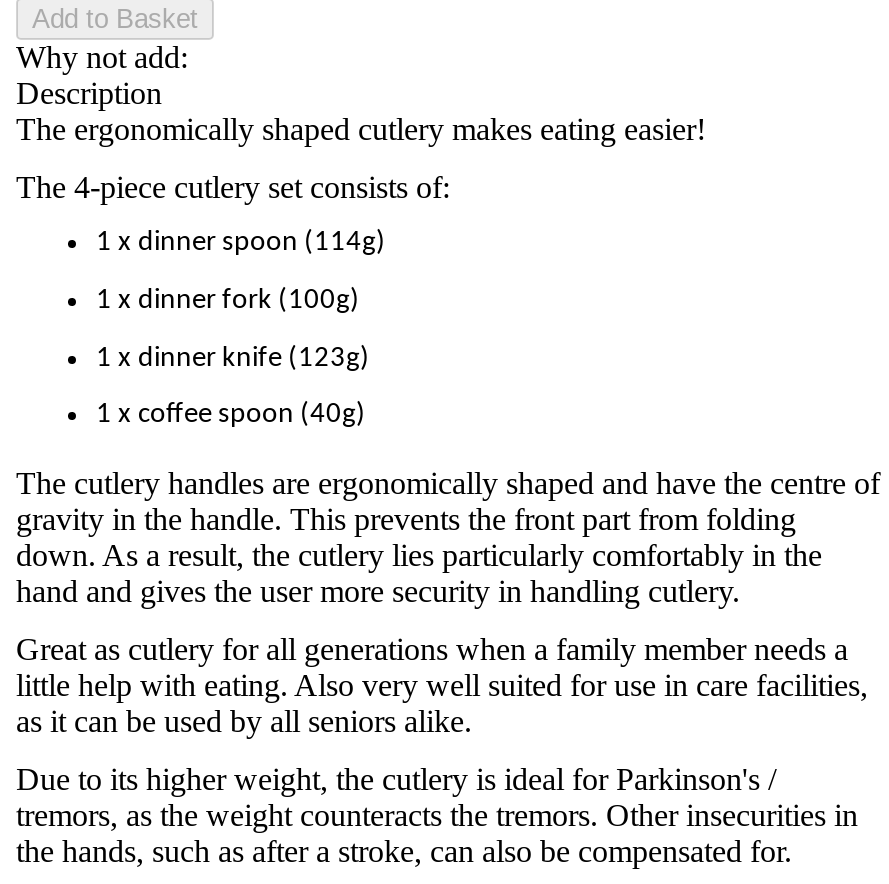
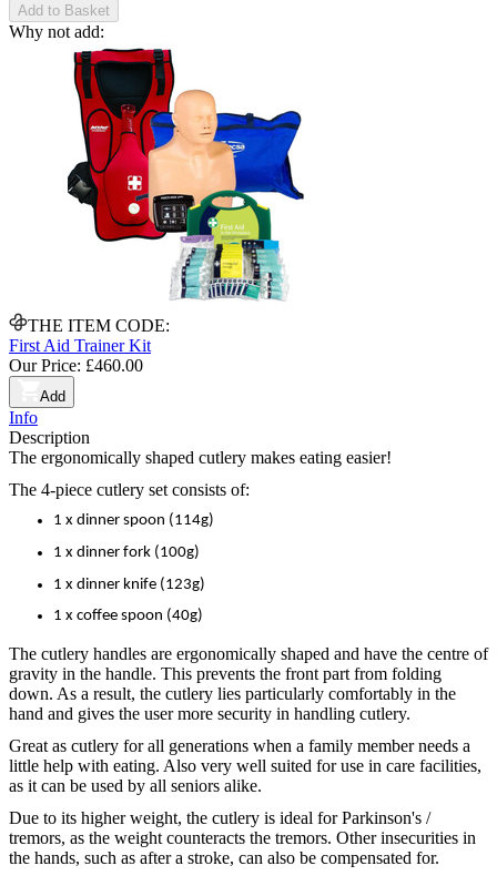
+ [image]
+ THE ITEM CODE:
+ First Aid Trainer Kit
+ Our Price: £460.00
+ Add
+ Info
